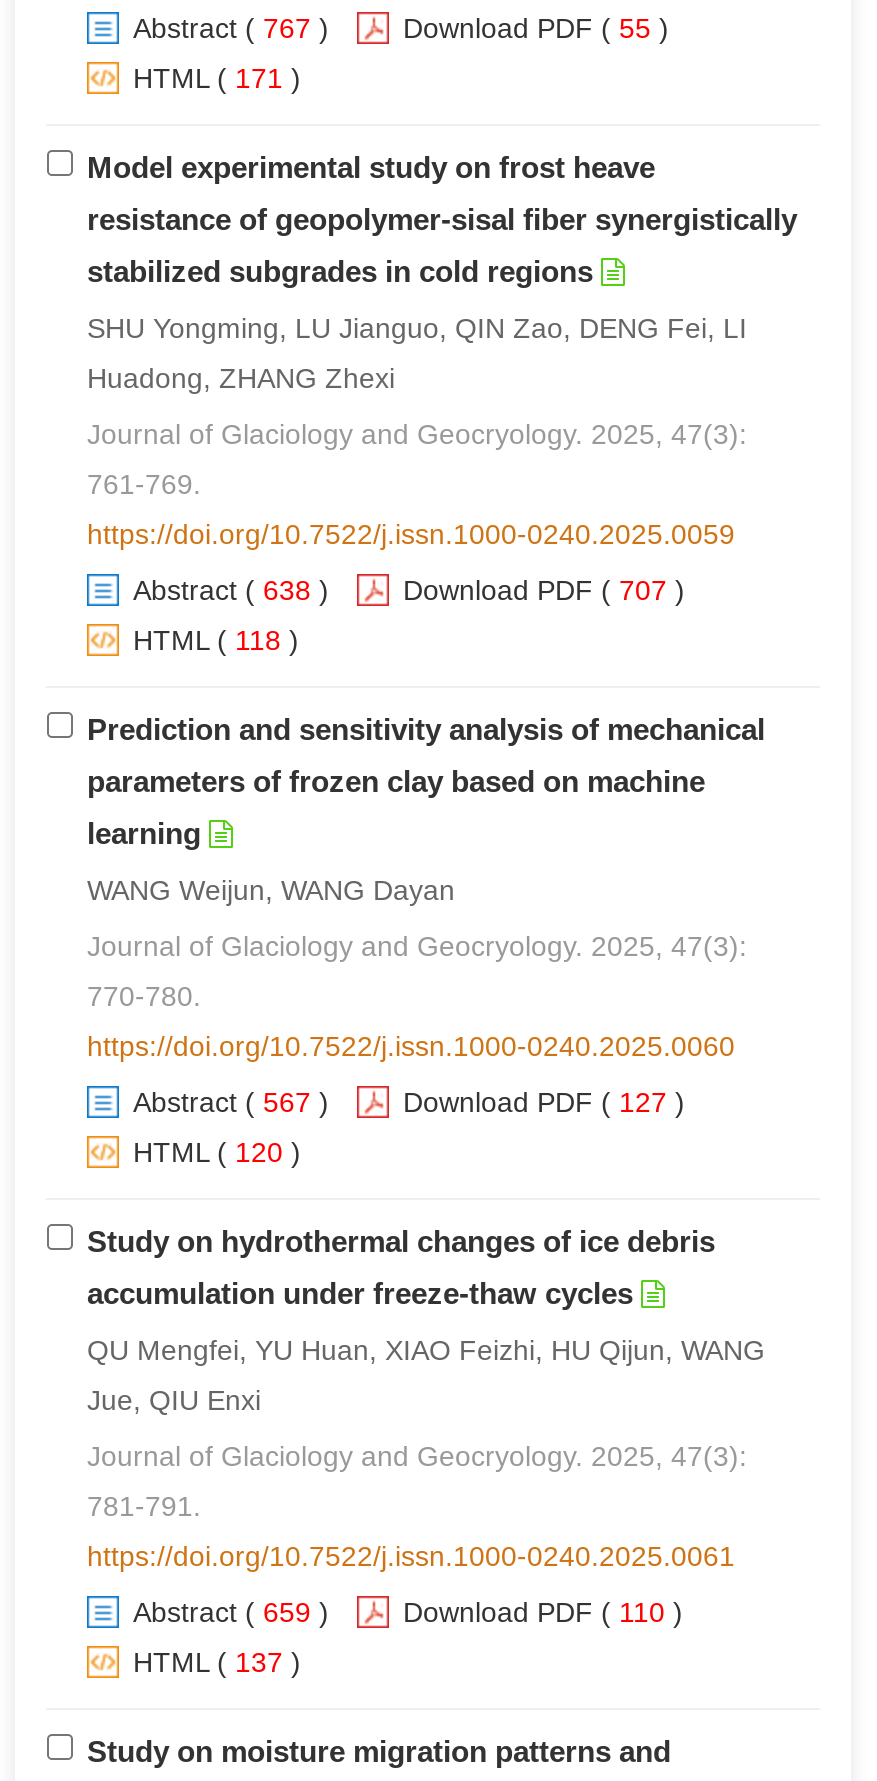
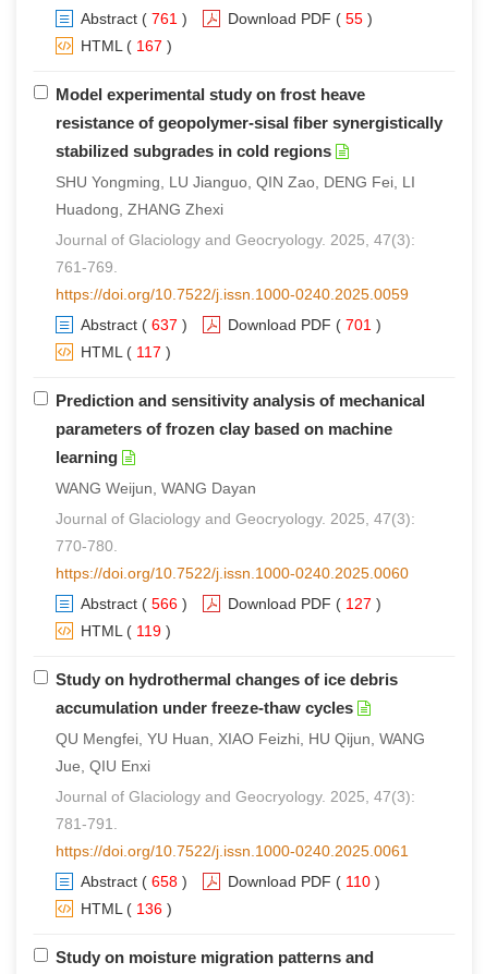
- Abstract ( 767)
+ Abstract ( 761)

- HTML ( 171)
+ HTML ( 167)

- Abstract ( 638)
+ Abstract ( 637)

- Download PDF ( 707)
+ Download PDF ( 701)

- HTML ( 118)
+ HTML ( 117)

- Abstract ( 567)
+ Abstract ( 566)

- HTML ( 120)
+ HTML ( 119)

- Abstract ( 659)
+ Abstract ( 658)

- HTML ( 137)
+ HTML ( 136)
